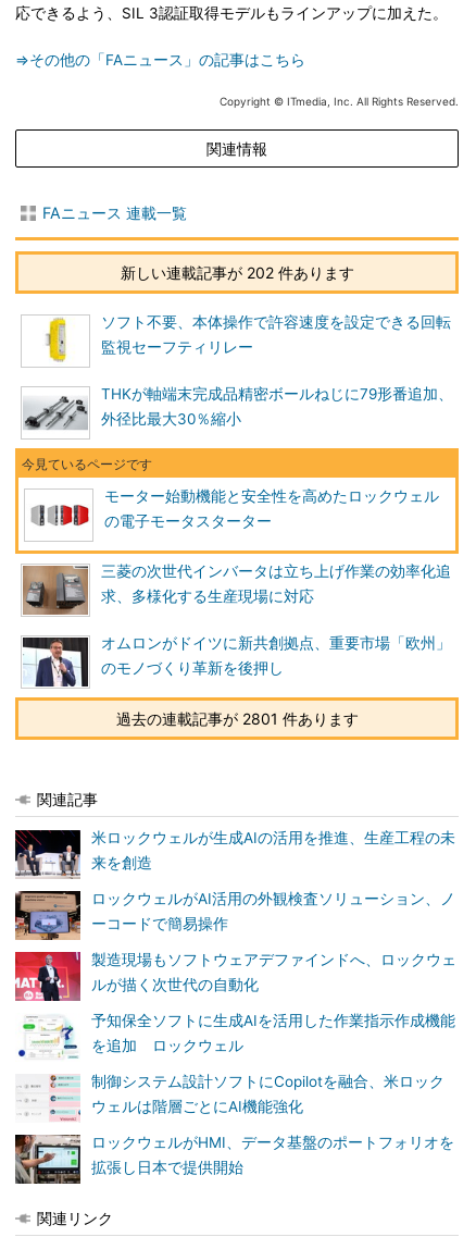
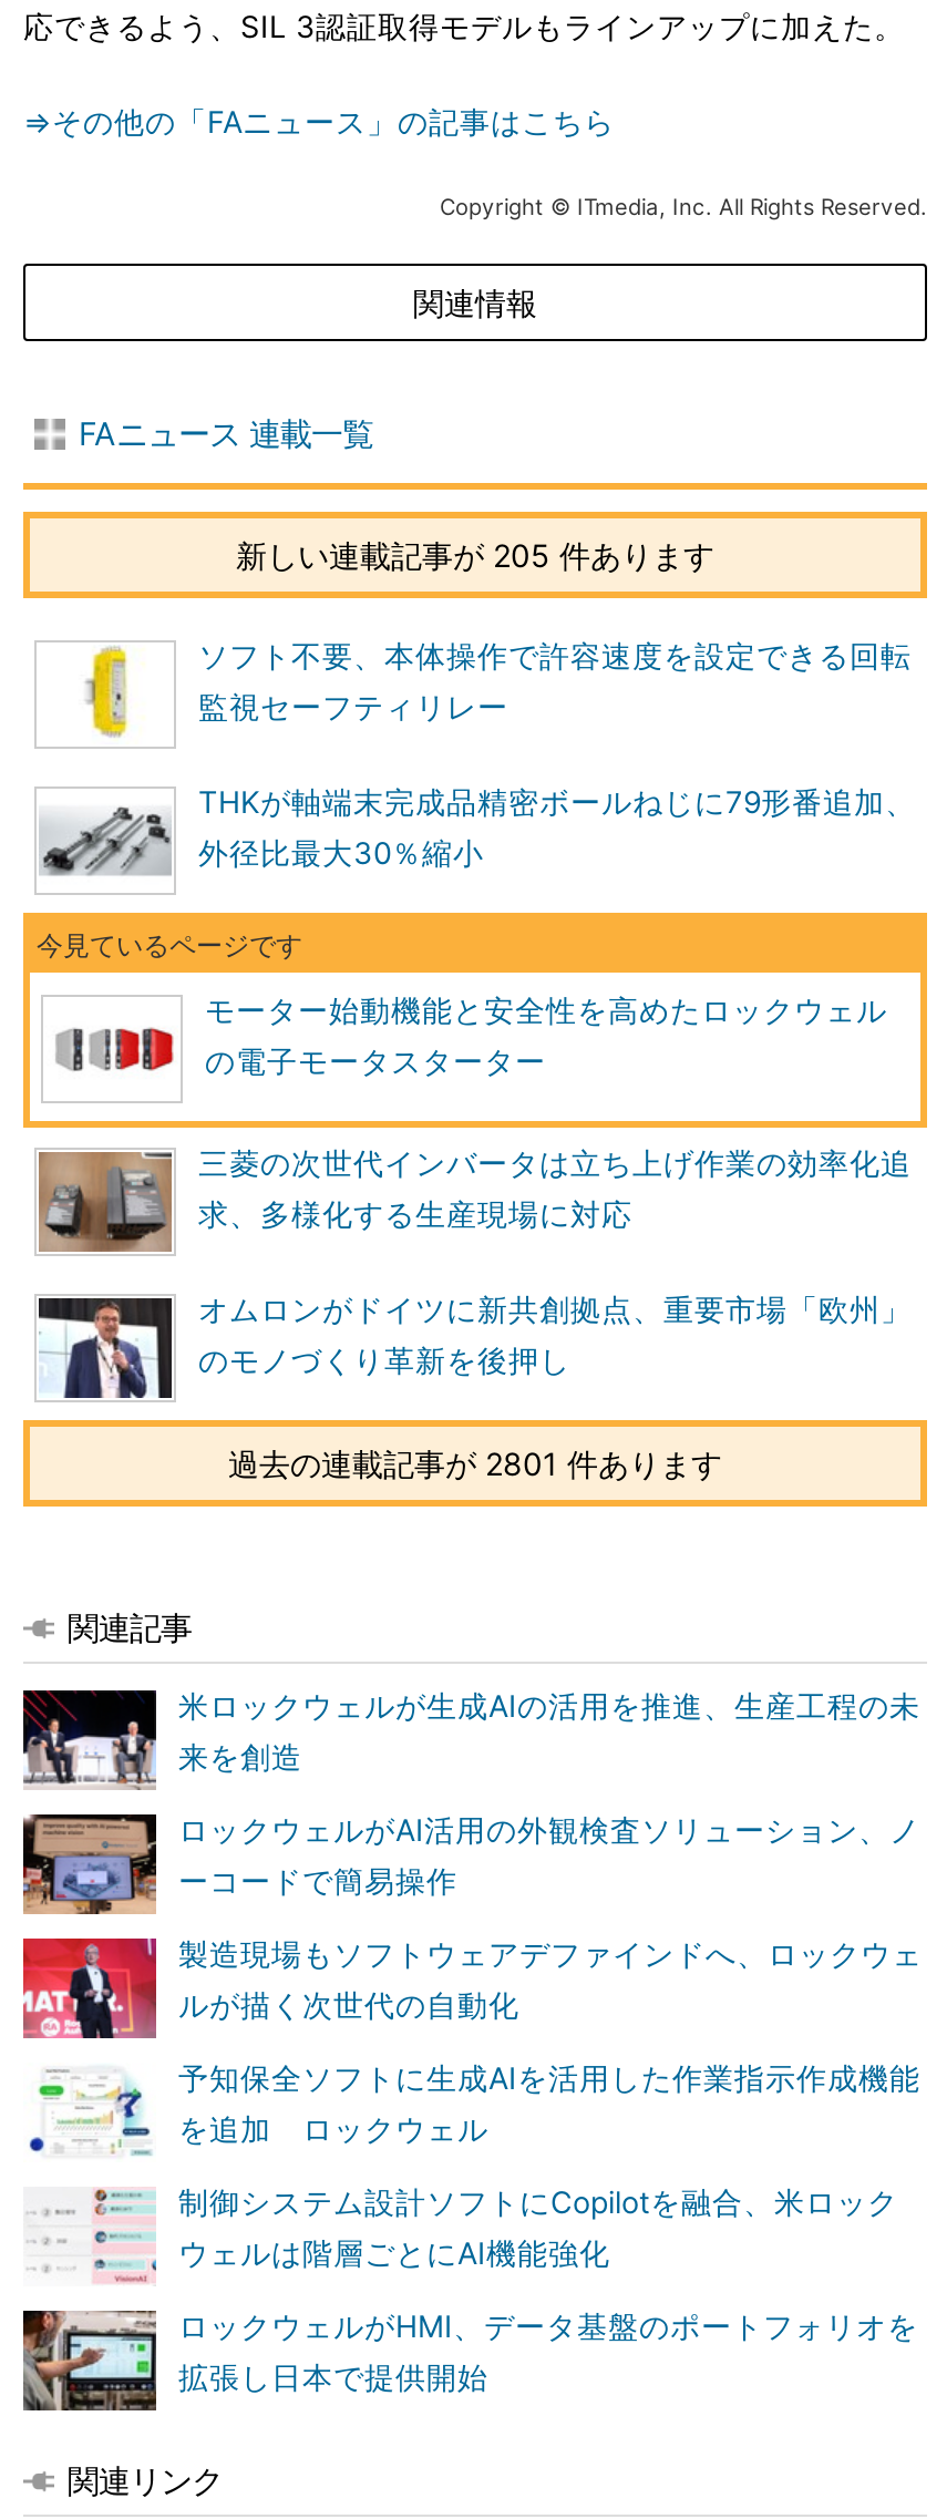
- 新しい連載記事が 202 件あります
+ 新しい連載記事が 205 件あります
